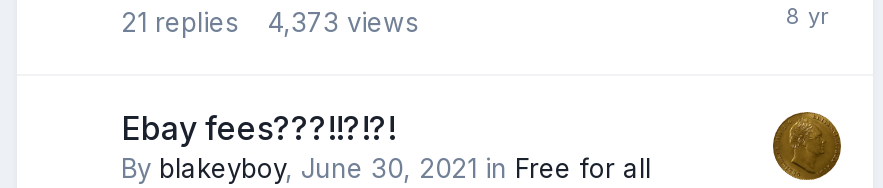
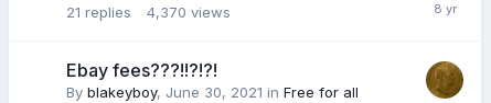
- 21 replies 4,373 views
+ 21 replies 4,370 views
